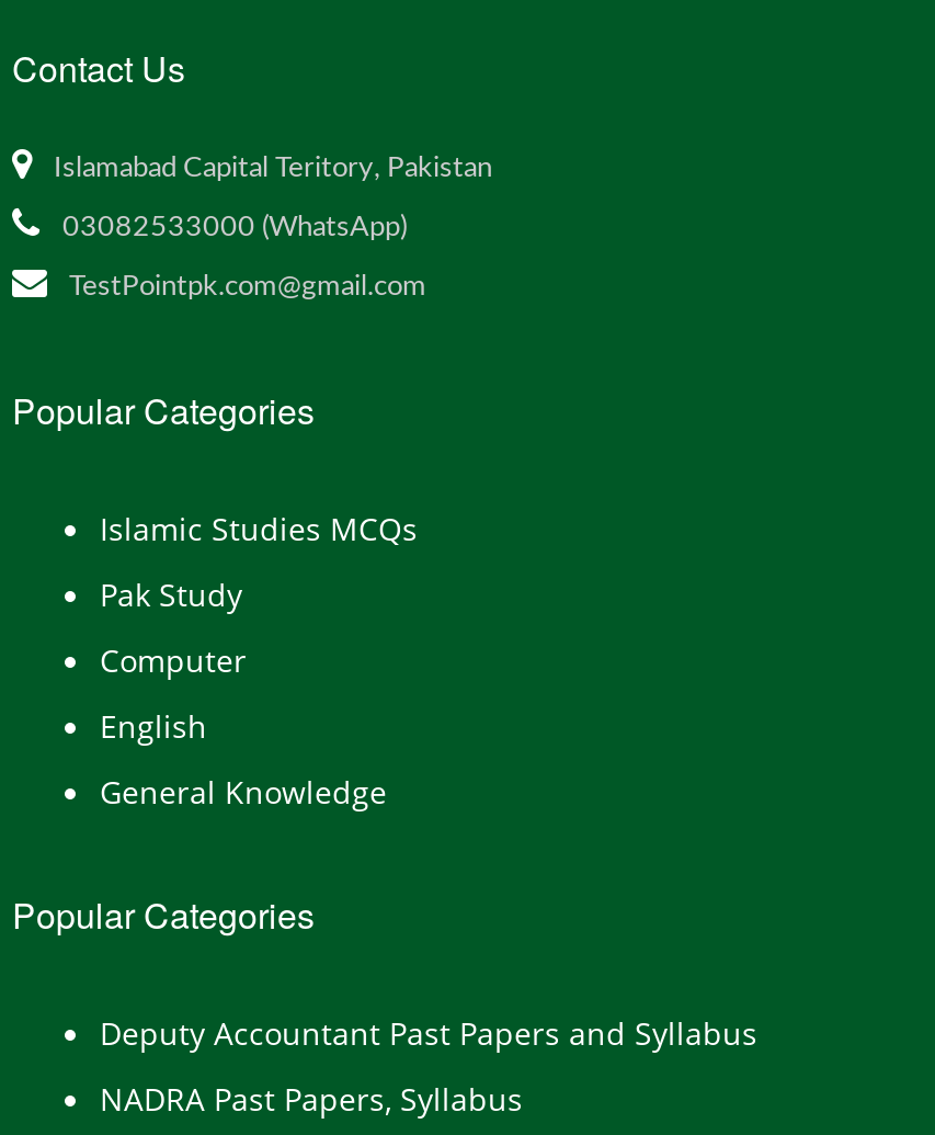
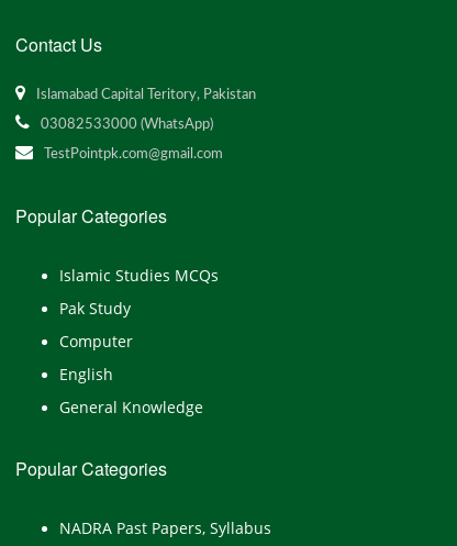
- Deputy Accountant Past Papers and Syllabus
